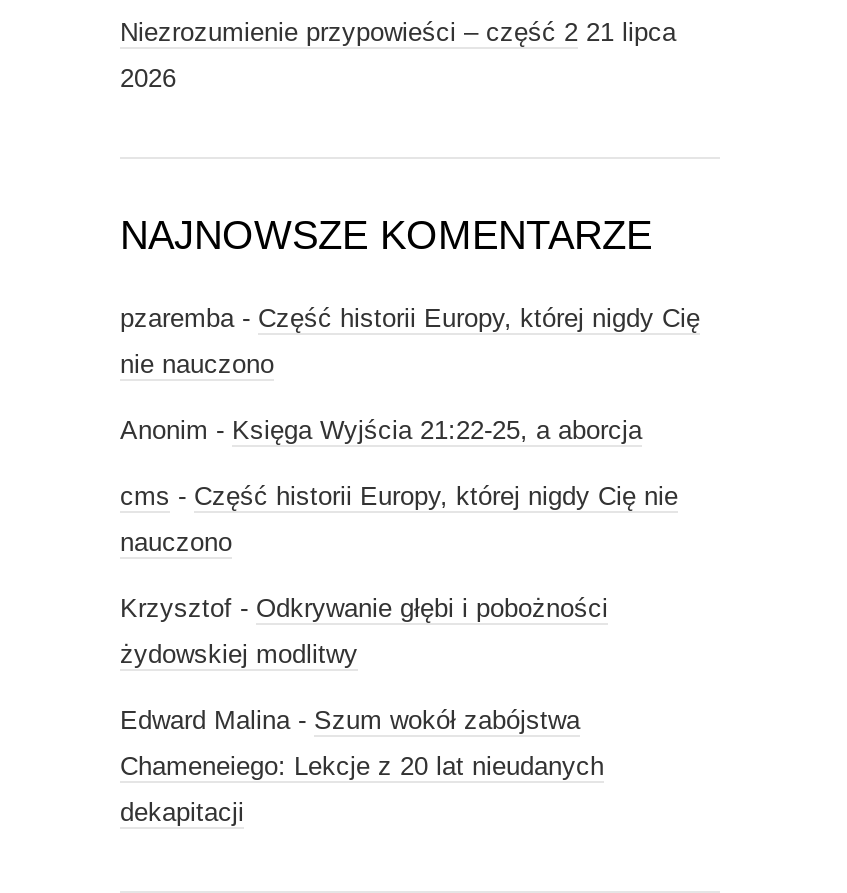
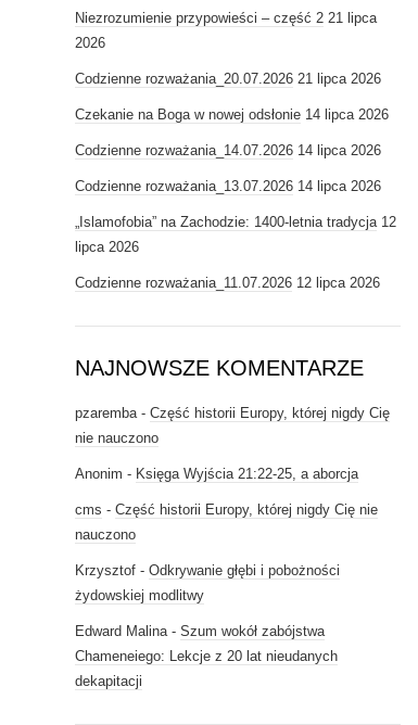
+ Codzienne rozważania_20.07.2026 21 lipca 2026
+ Czekanie na Boga w nowej odsłonie 14 lipca 2026
+ Codzienne rozważania_14.07.2026 14 lipca 2026
+ Codzienne rozważania_13.07.2026 14 lipca 2026
+ „Islamofobia” na Zachodzie: 1400-letnia tradycja 12
+ lipca 2026
+ Codzienne rozważania_11.07.2026 12 lipca 2026
